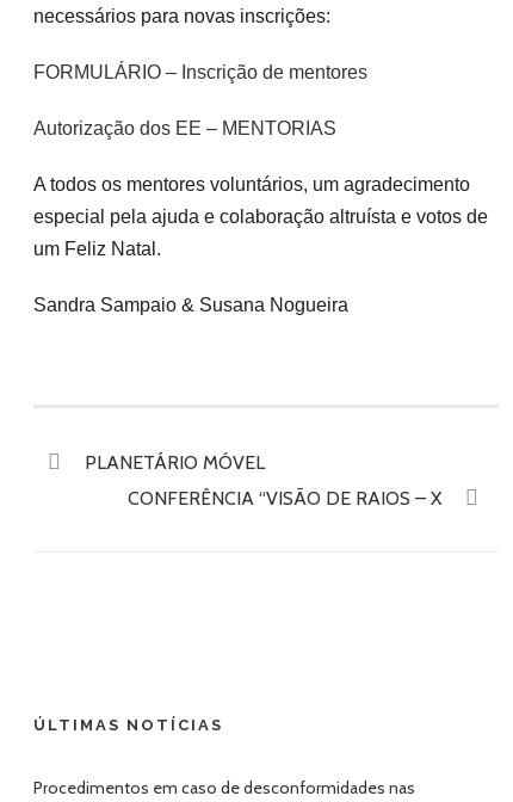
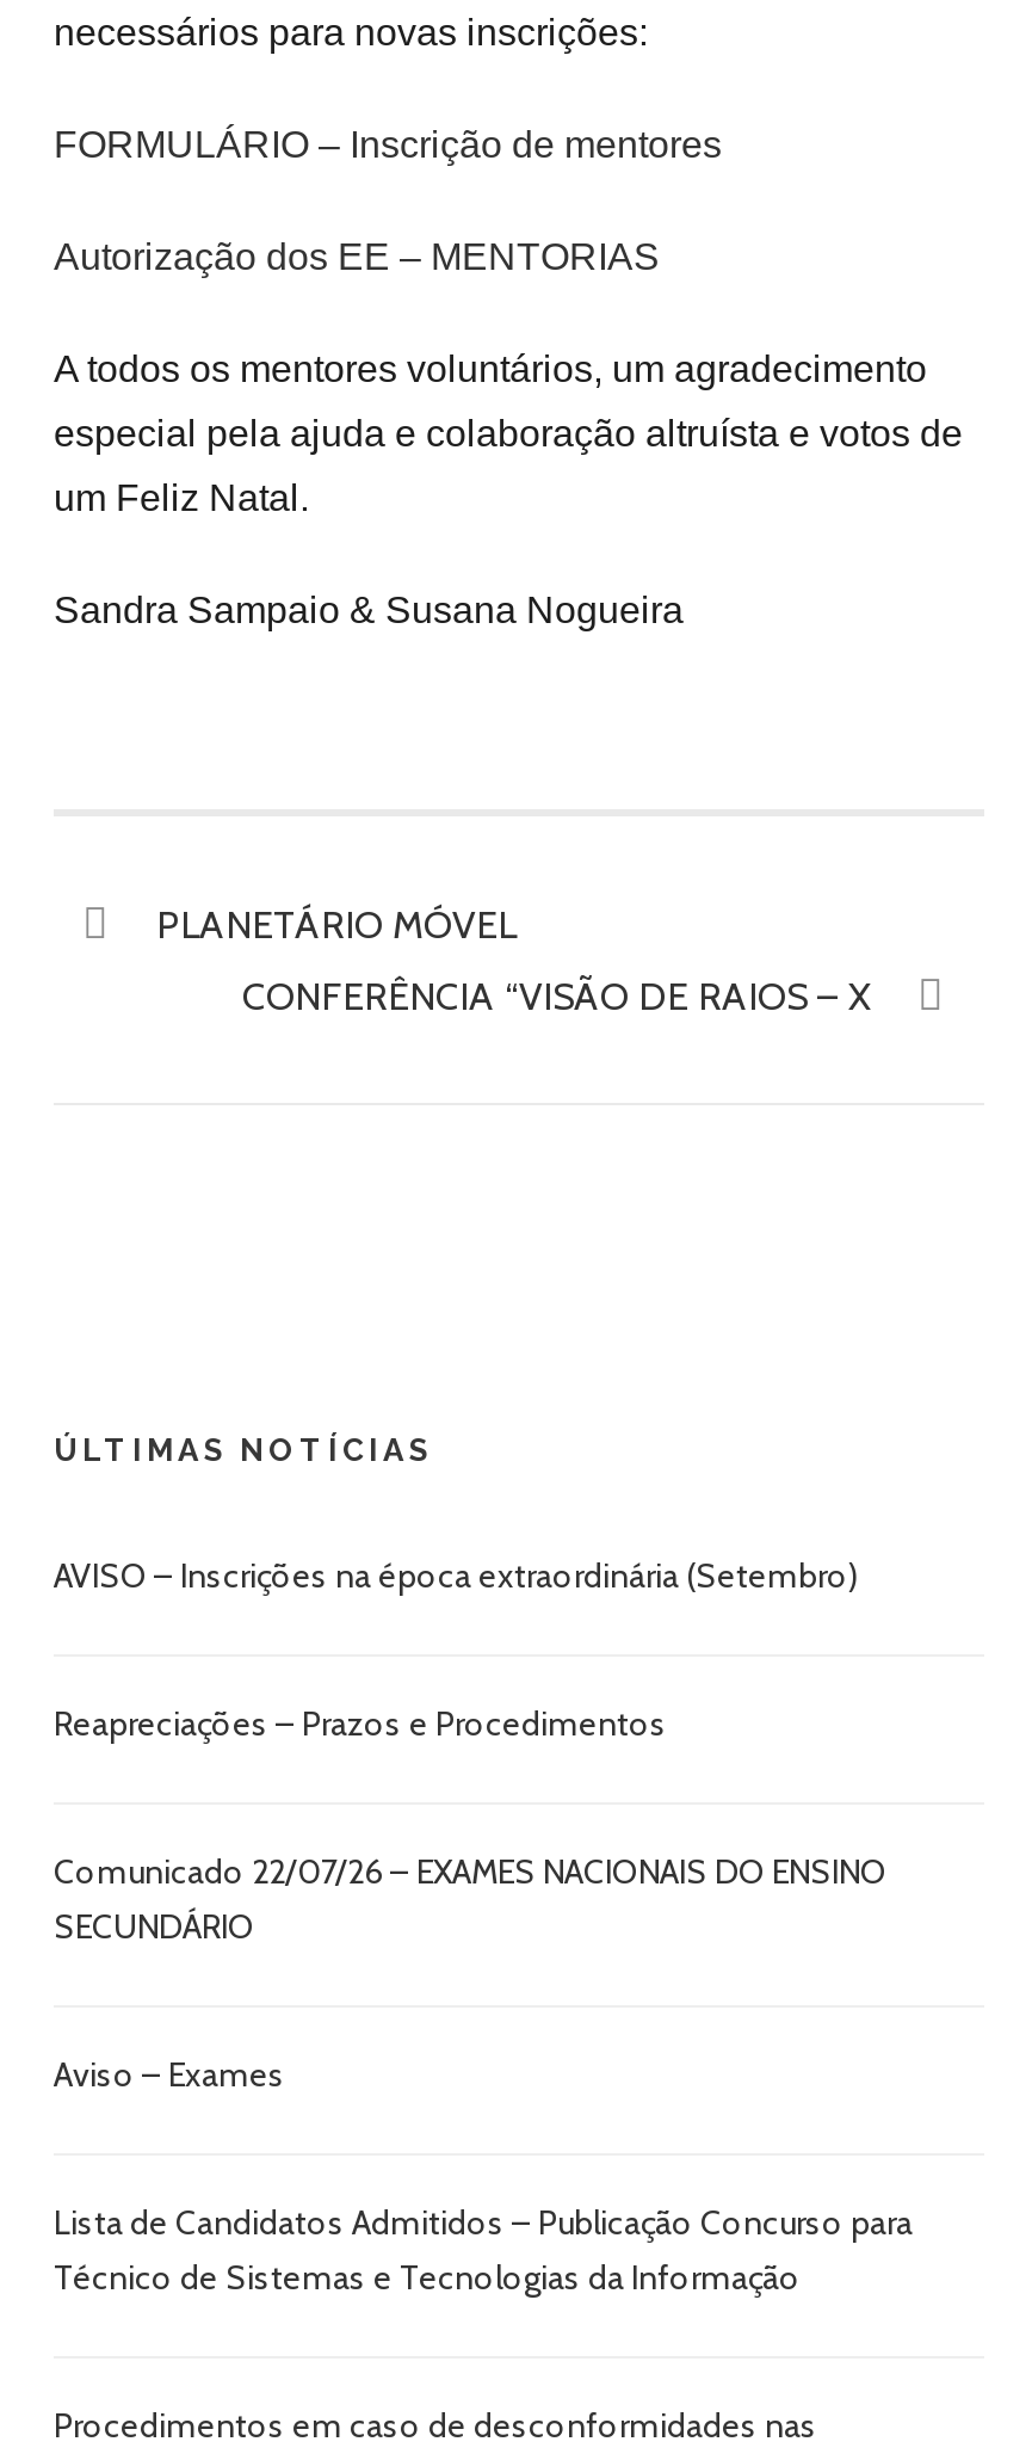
+ AVISO – Inscrições na época extraordinária (Setembro)
+ Reapreciações – Prazos e Procedimentos
+ Comunicado 22/07/26 – EXAMES NACIONAIS DO ENSINO
+ SECUNDÁRIO
+ Aviso – Exames
+ Lista de Candidatos Admitidos – Publicação Concurso para
+ Técnico de Sistemas e Tecnologias da Informação
